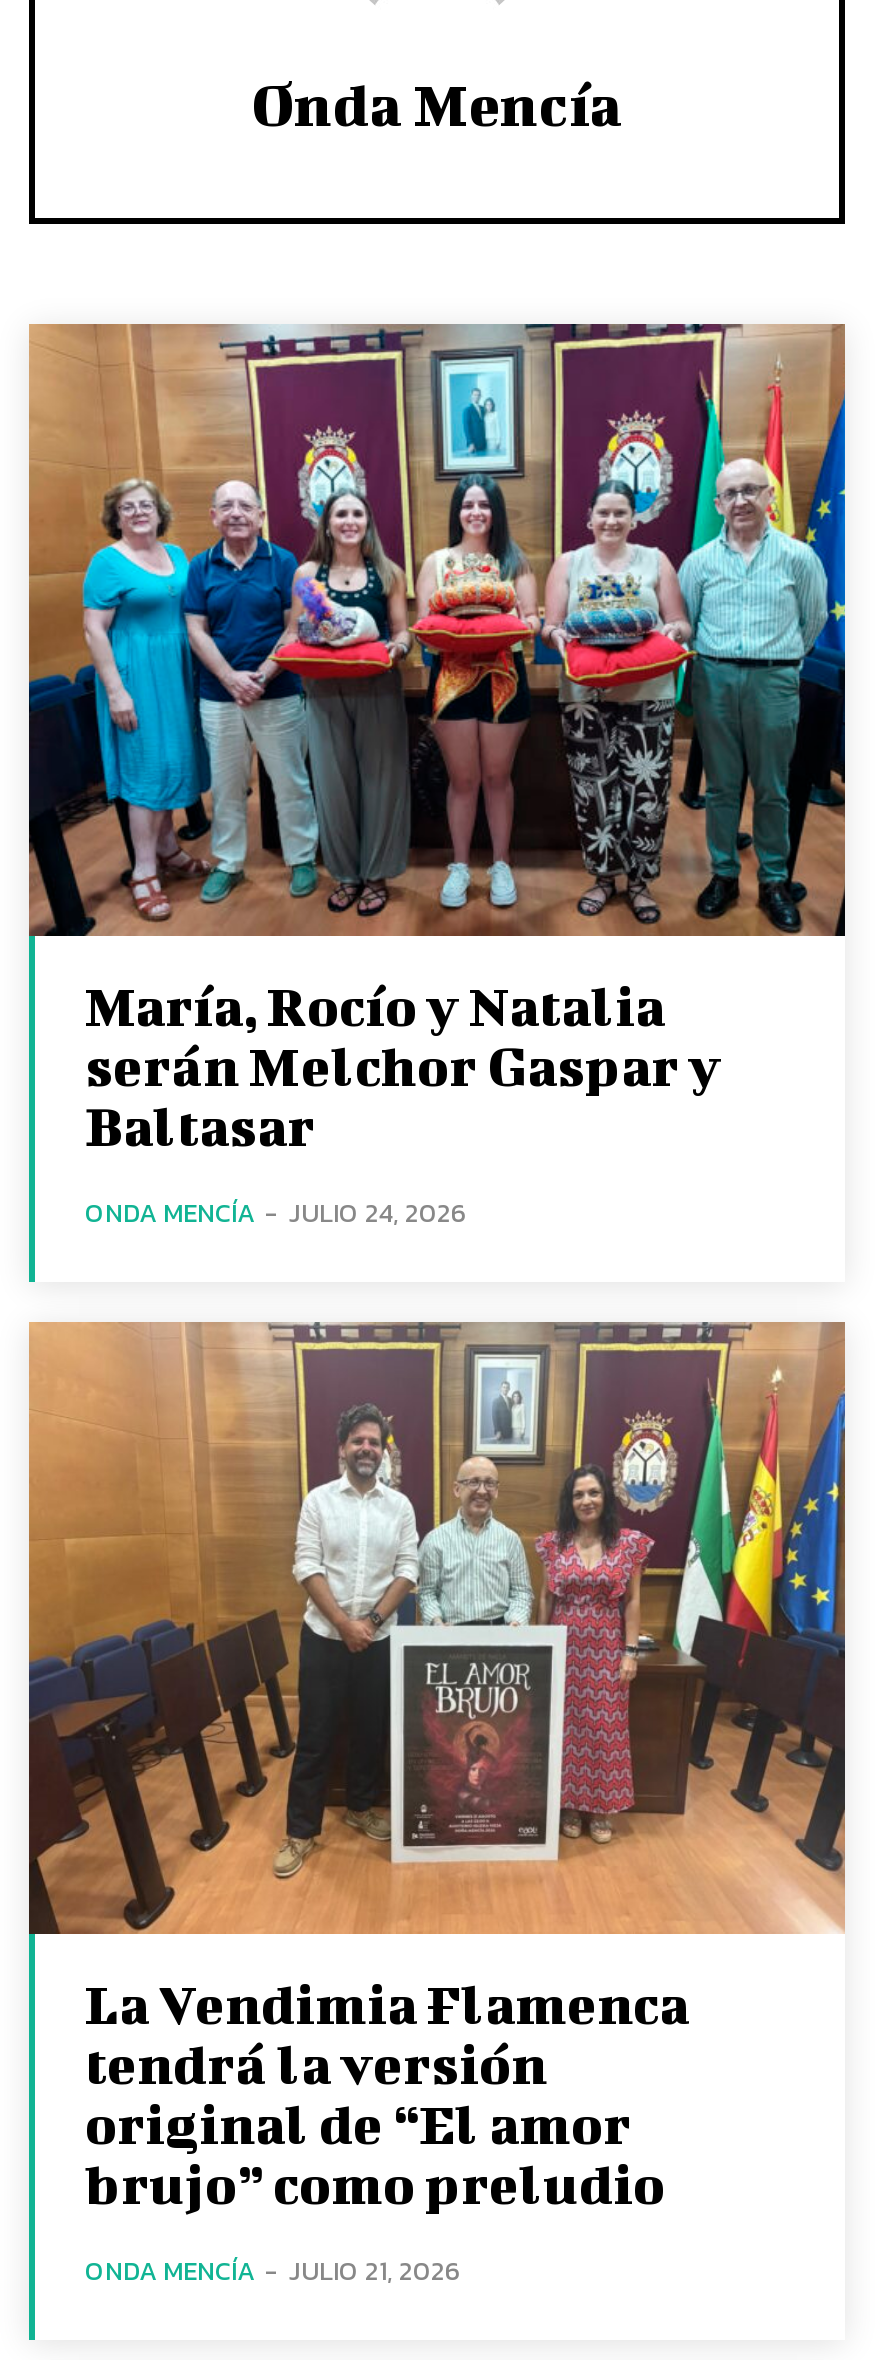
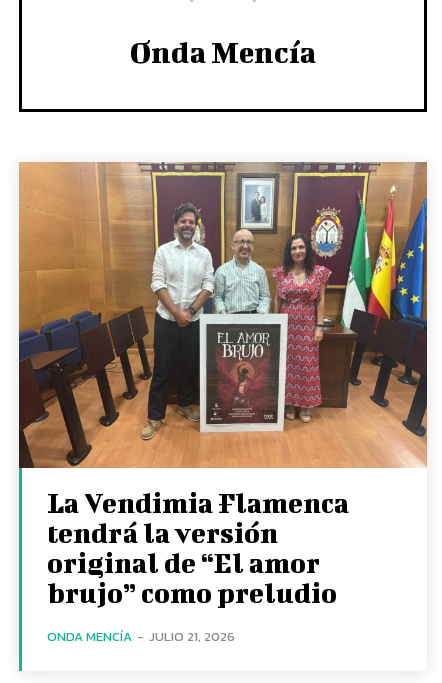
- [image]
- María, Rocío y Natalia
- serán Melchor Gaspar y
- Baltasar
- ONDA MENCÍA - JULIO 24, 2026
